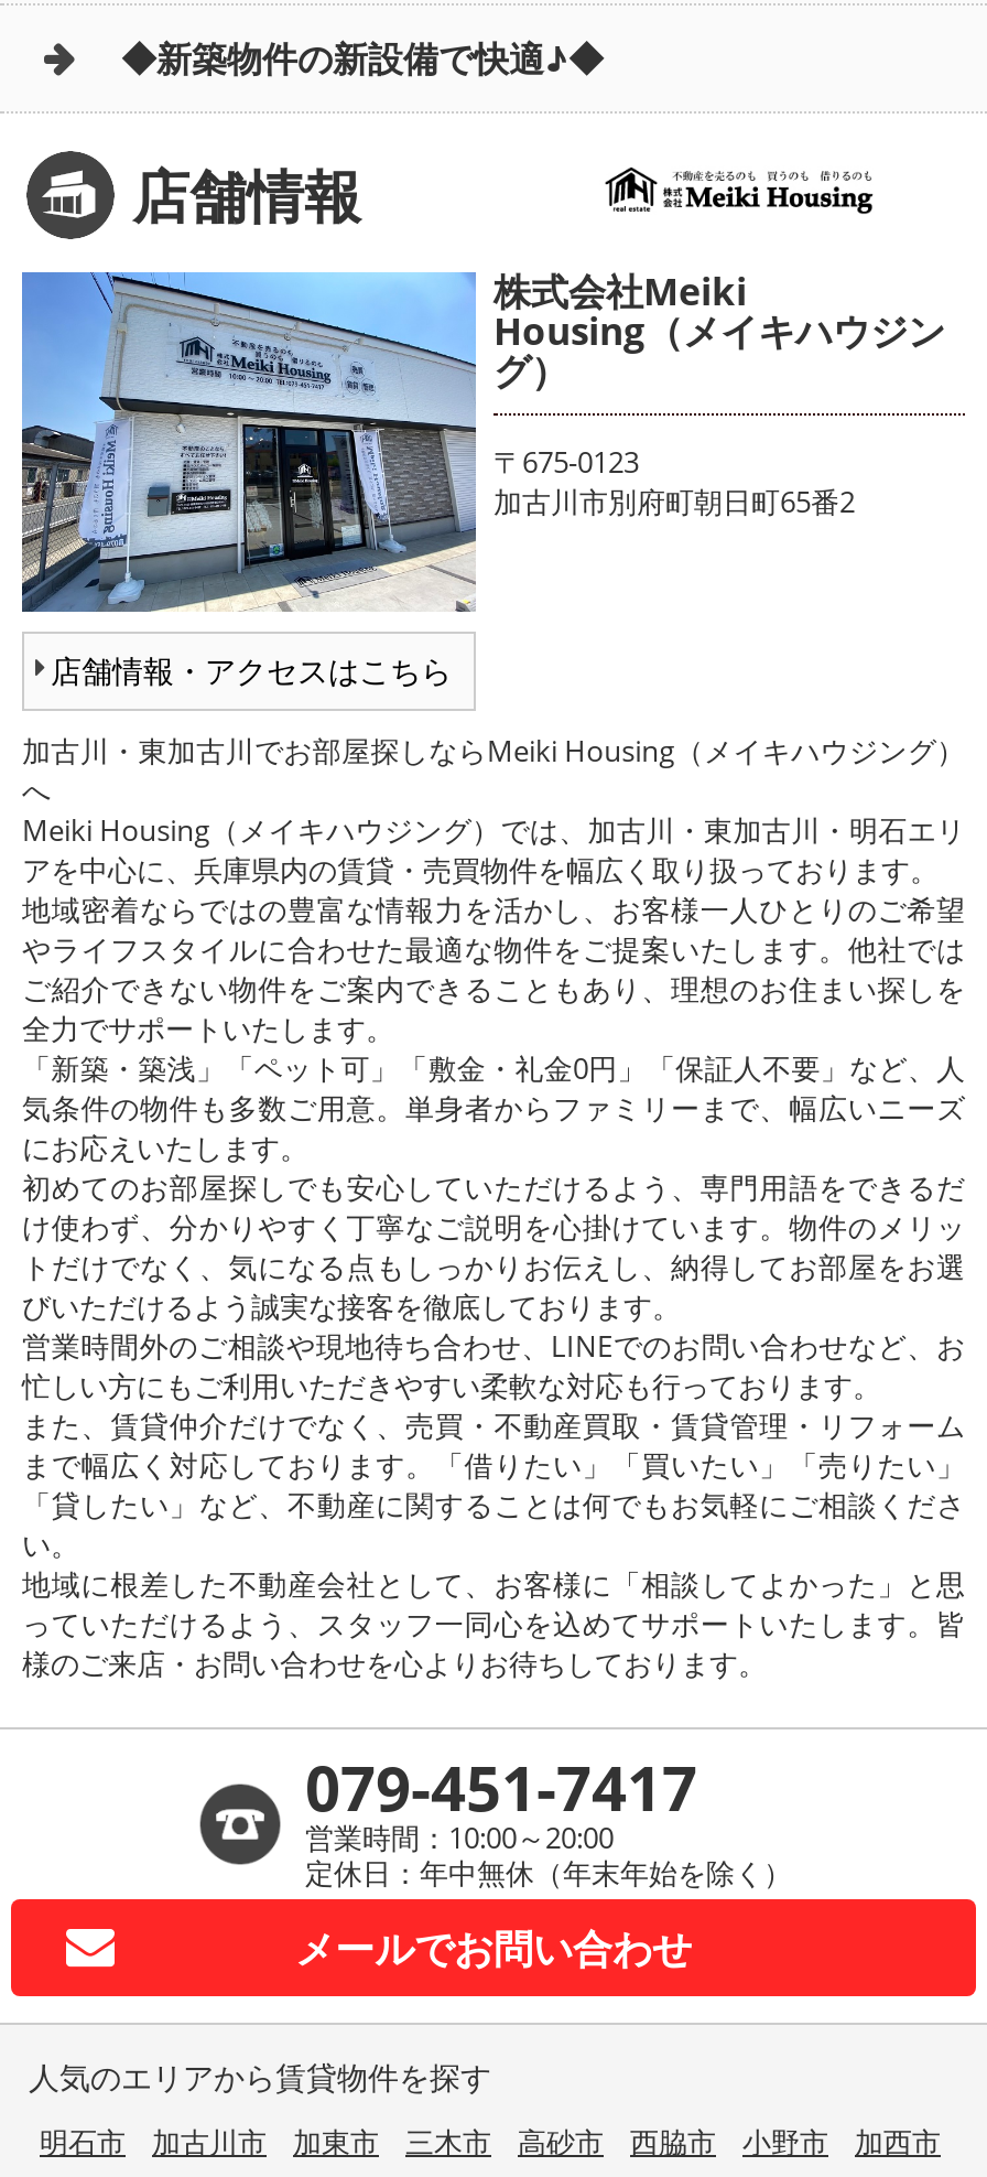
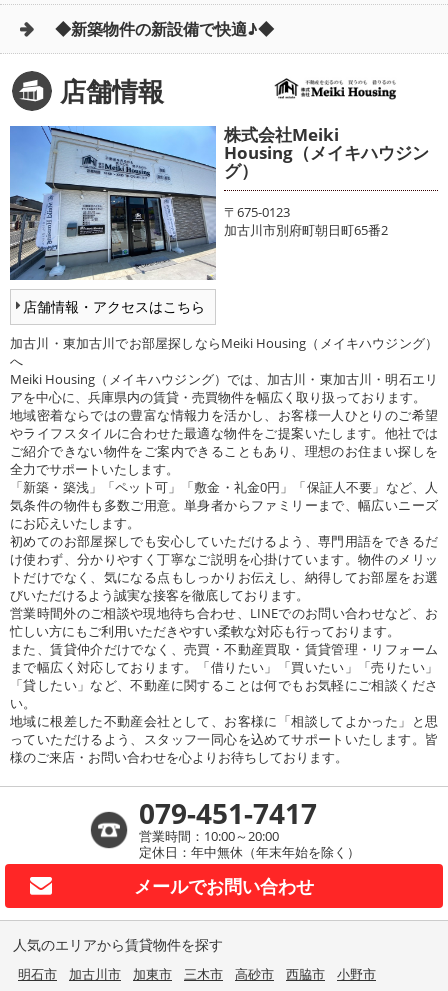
- 加西市
